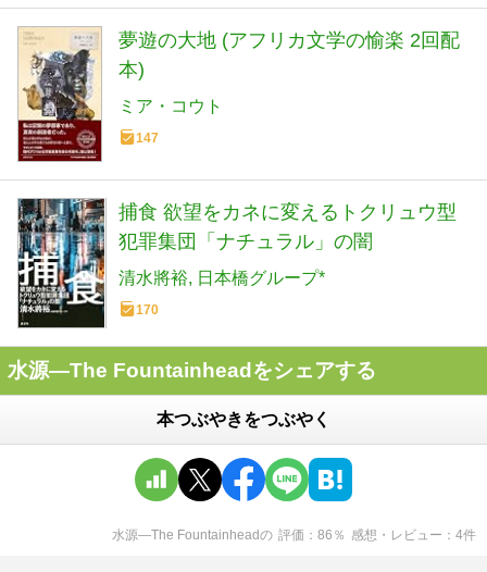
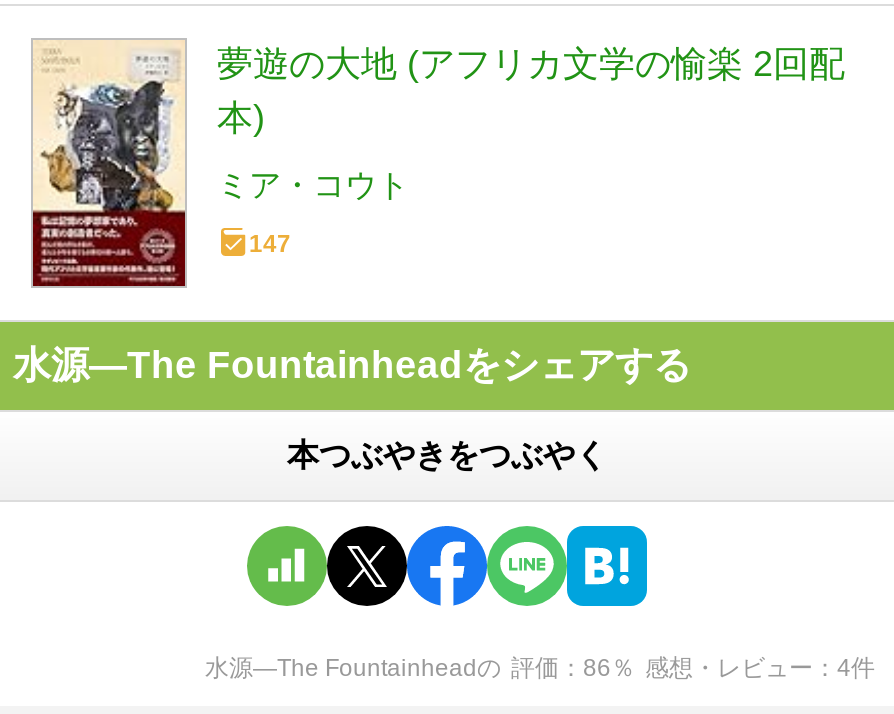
- [image]
- 捕食 欲望をカネに変えるトクリュウ型
- 犯罪集団「ナチュラル」の闇
- 清水將裕 日本橋グループ*
- 170
